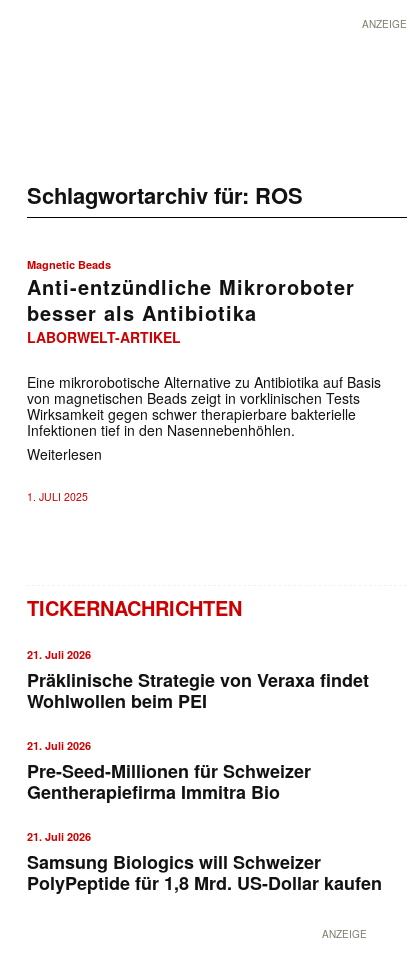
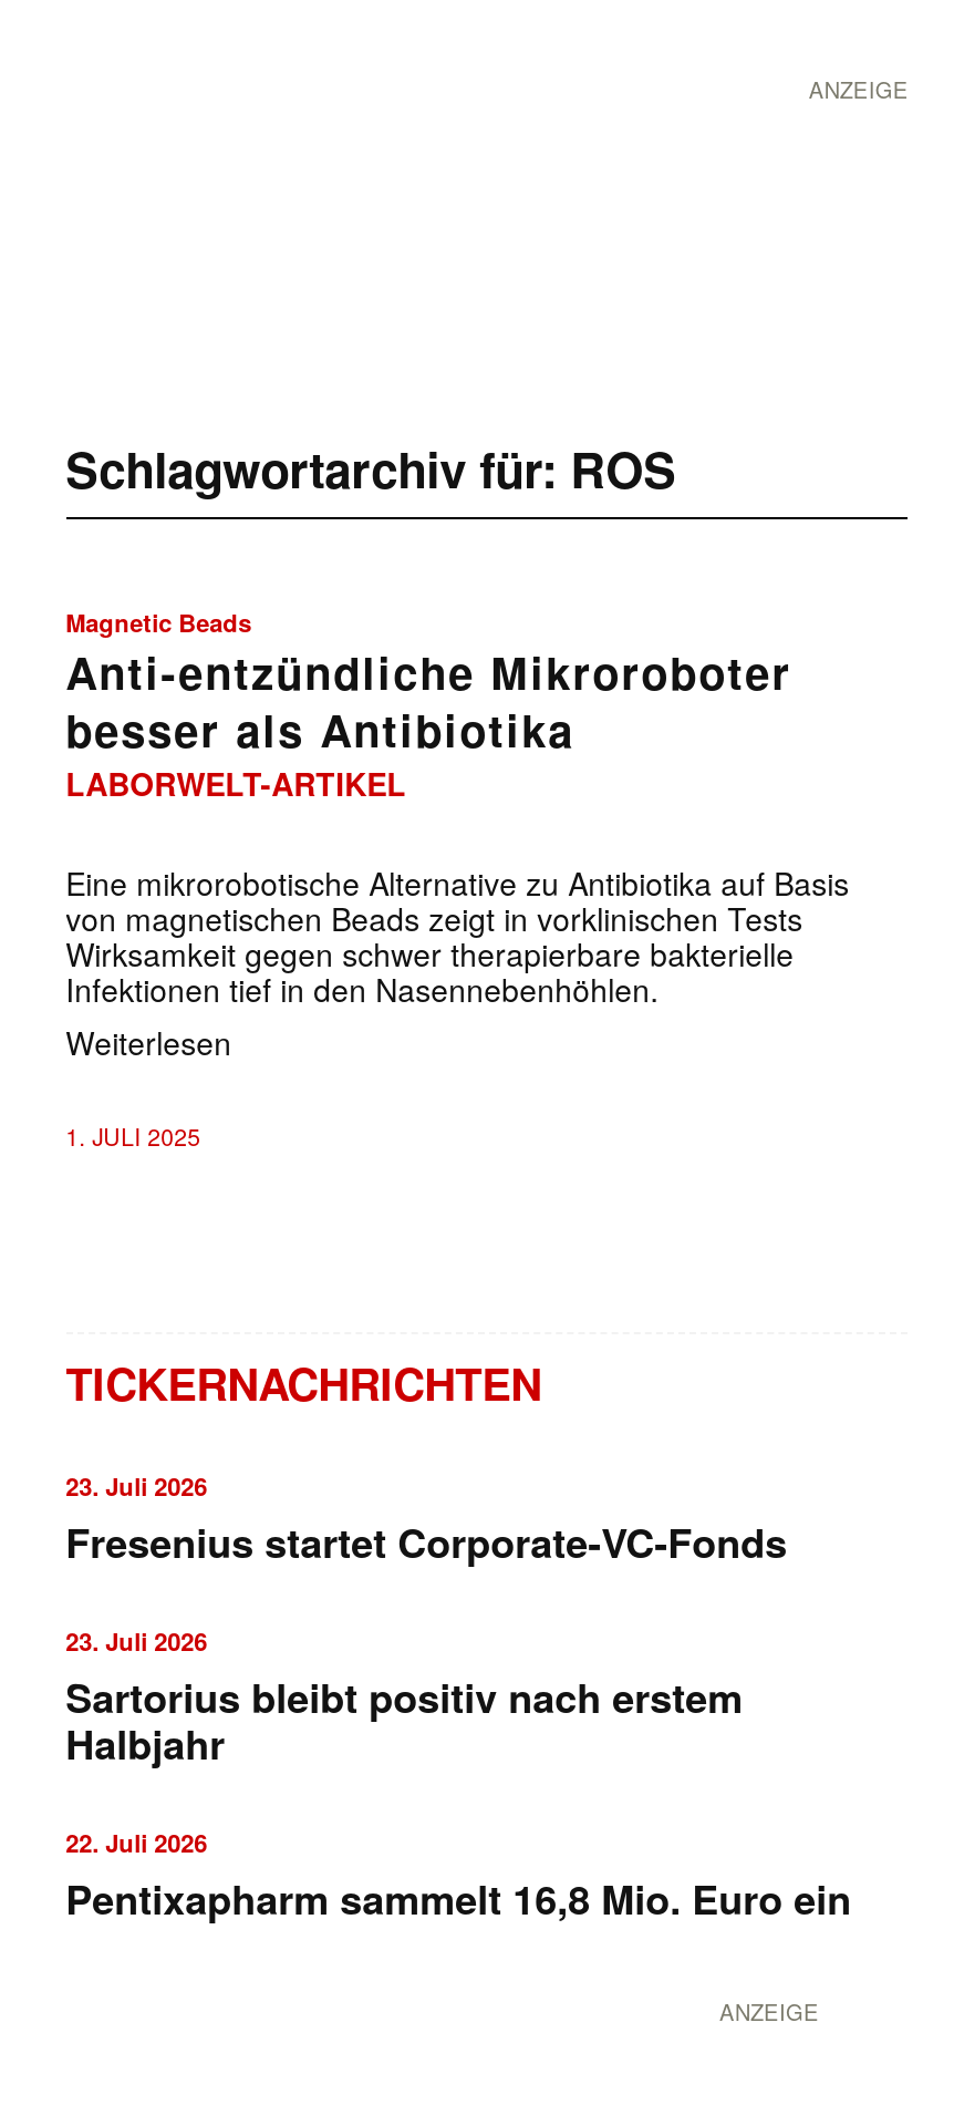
- 21. Juli 2026
- Präklinische Strategie von Veraxa findet
- Wohlwollen beim PEI
+ 23. Juli 2026
+ Fresenius startet Corporate-VC-Fonds

- 21. Juli 2026
- Pre-Seed-Millionen für Schweizer
- Gentherapiefirma Immitra Bio
+ 23. Juli 2026
+ Sartorius bleibt positiv nach erstem
+ Halbjahr

- 21. Juli 2026
- Samsung Biologics will Schweizer
- PolyPeptide für 1,8 Mrd. US-Dollar kaufen
+ 22. Juli 2026
+ Pentixapharm sammelt 16,8 Mio. Euro ein
